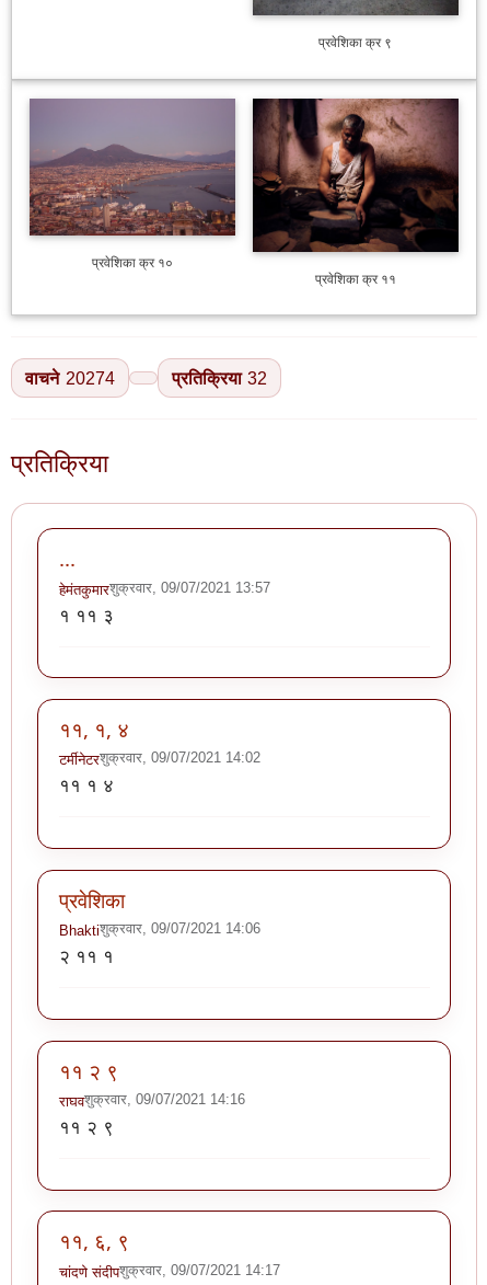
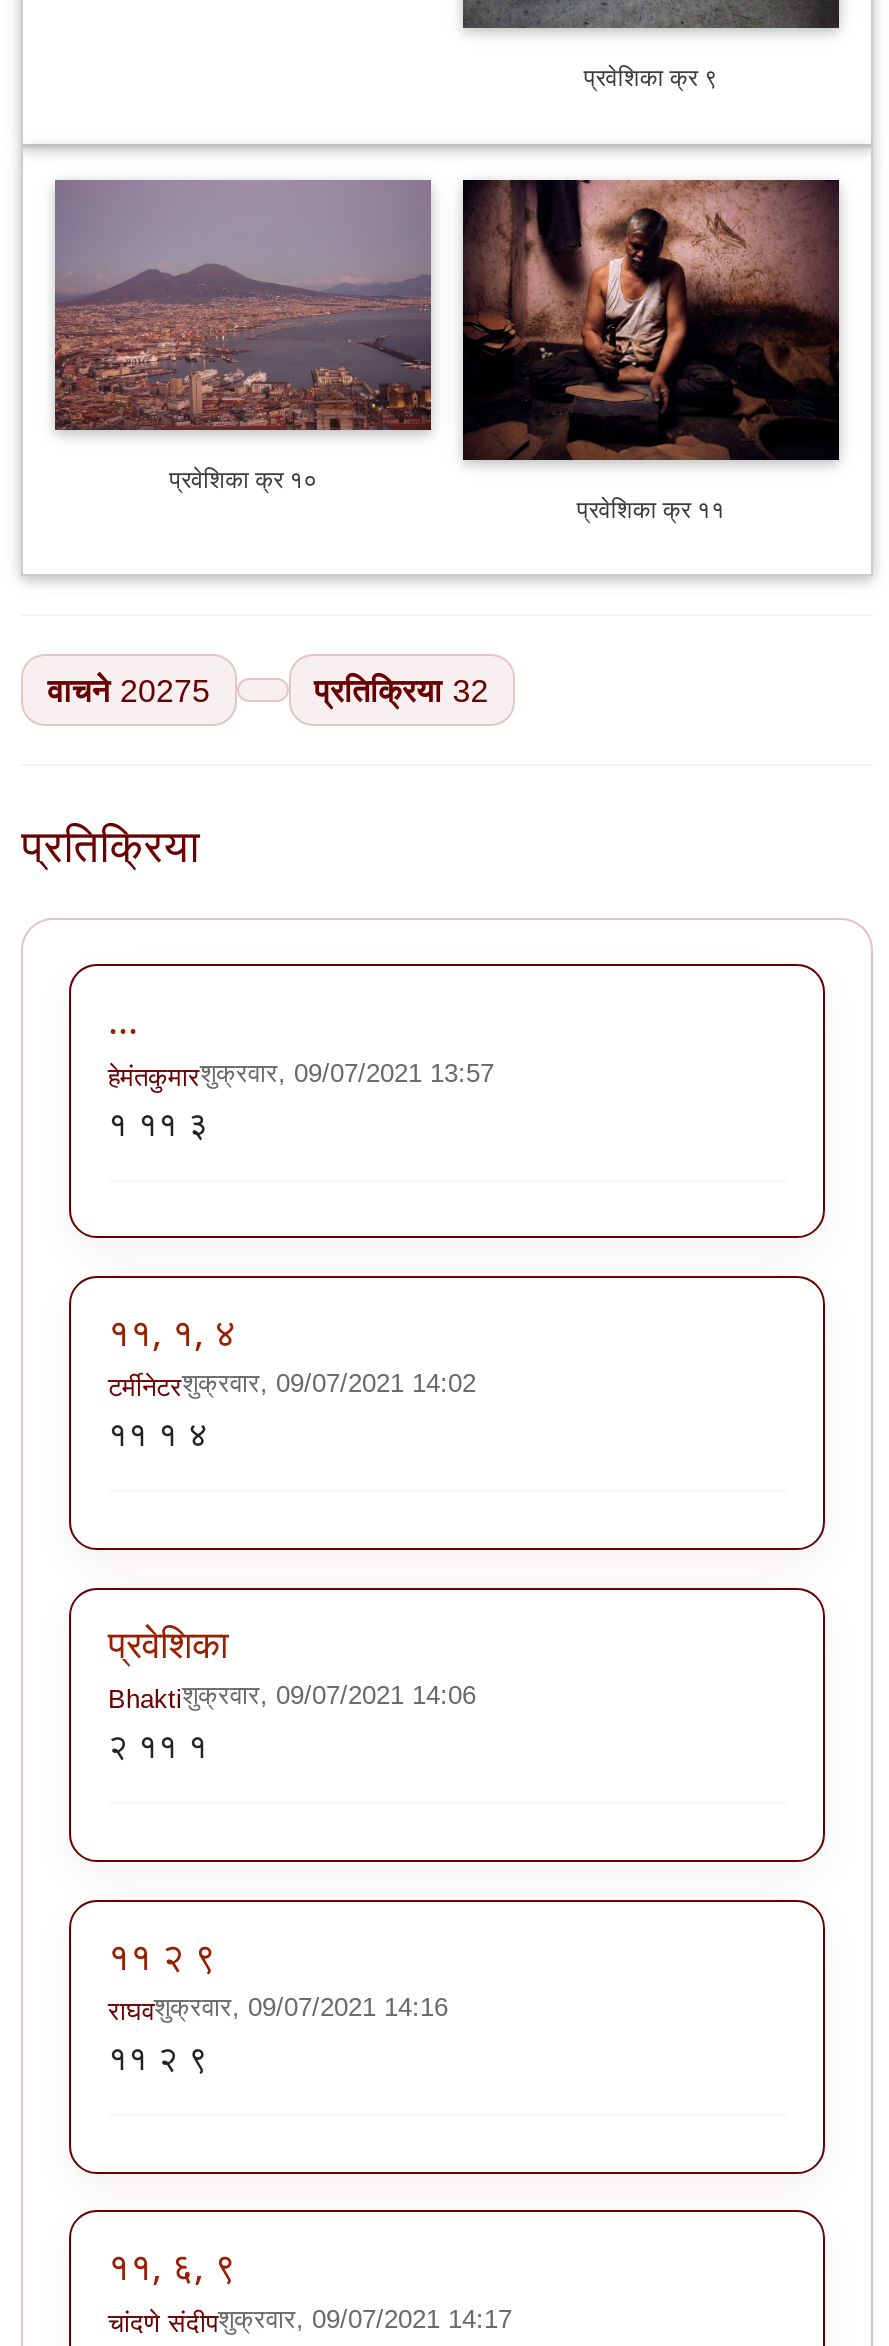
- वाचने 20274
+ वाचने 20275
